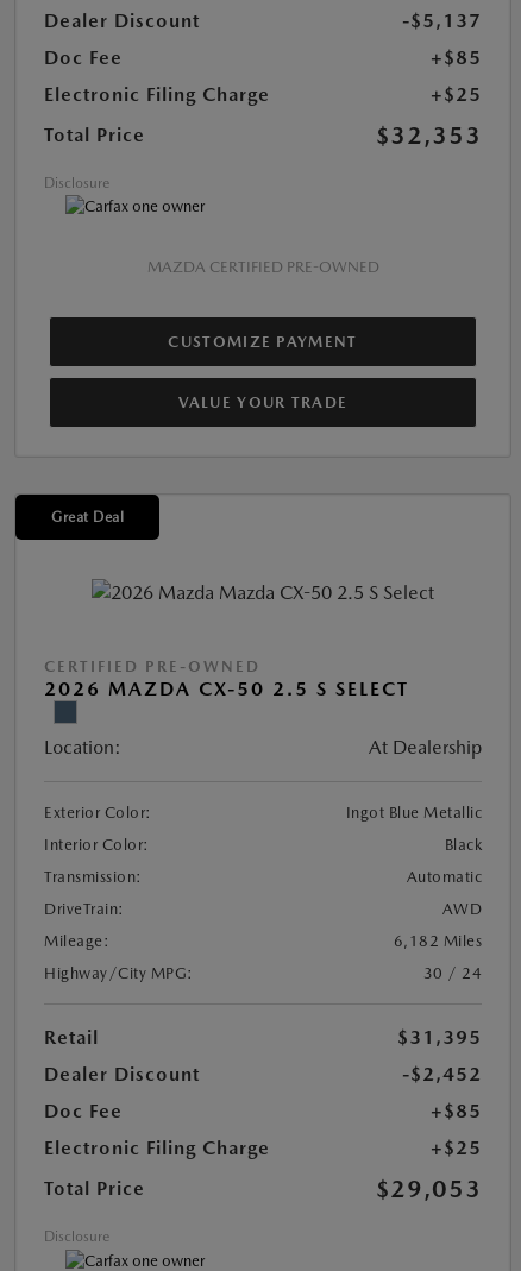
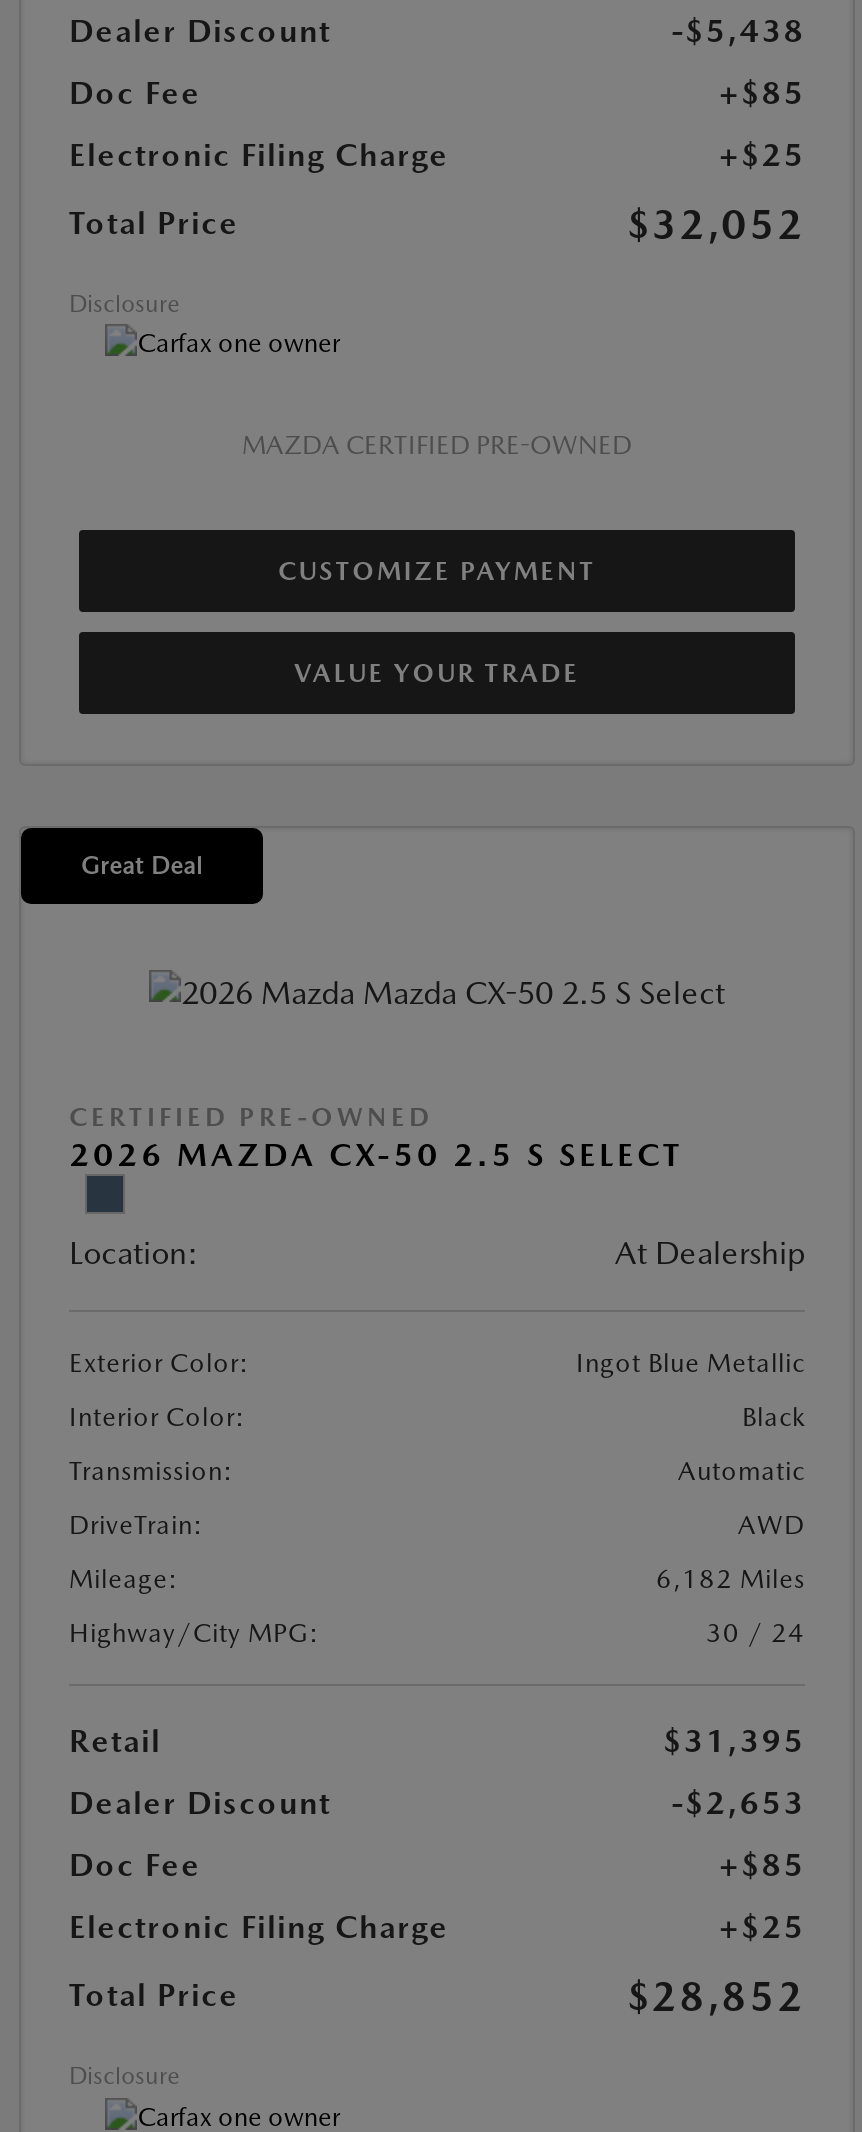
- -$5,137
+ -$5,438

- $32,353
+ $32,052

- -$2,452
+ -$2,653

- $29,053
+ $28,852
